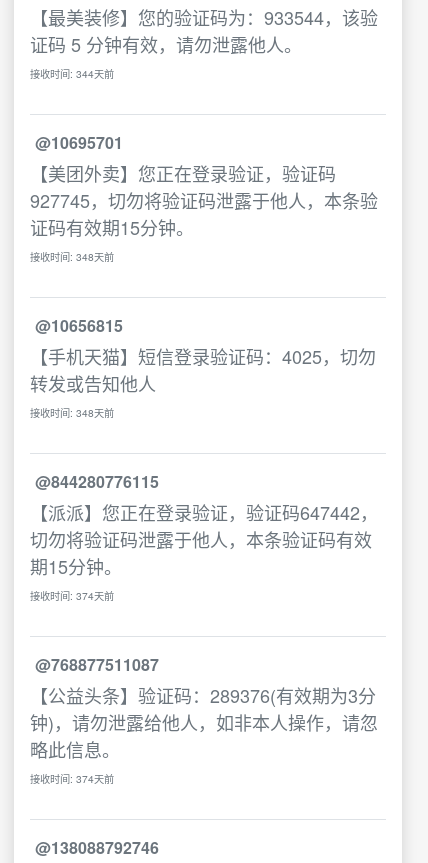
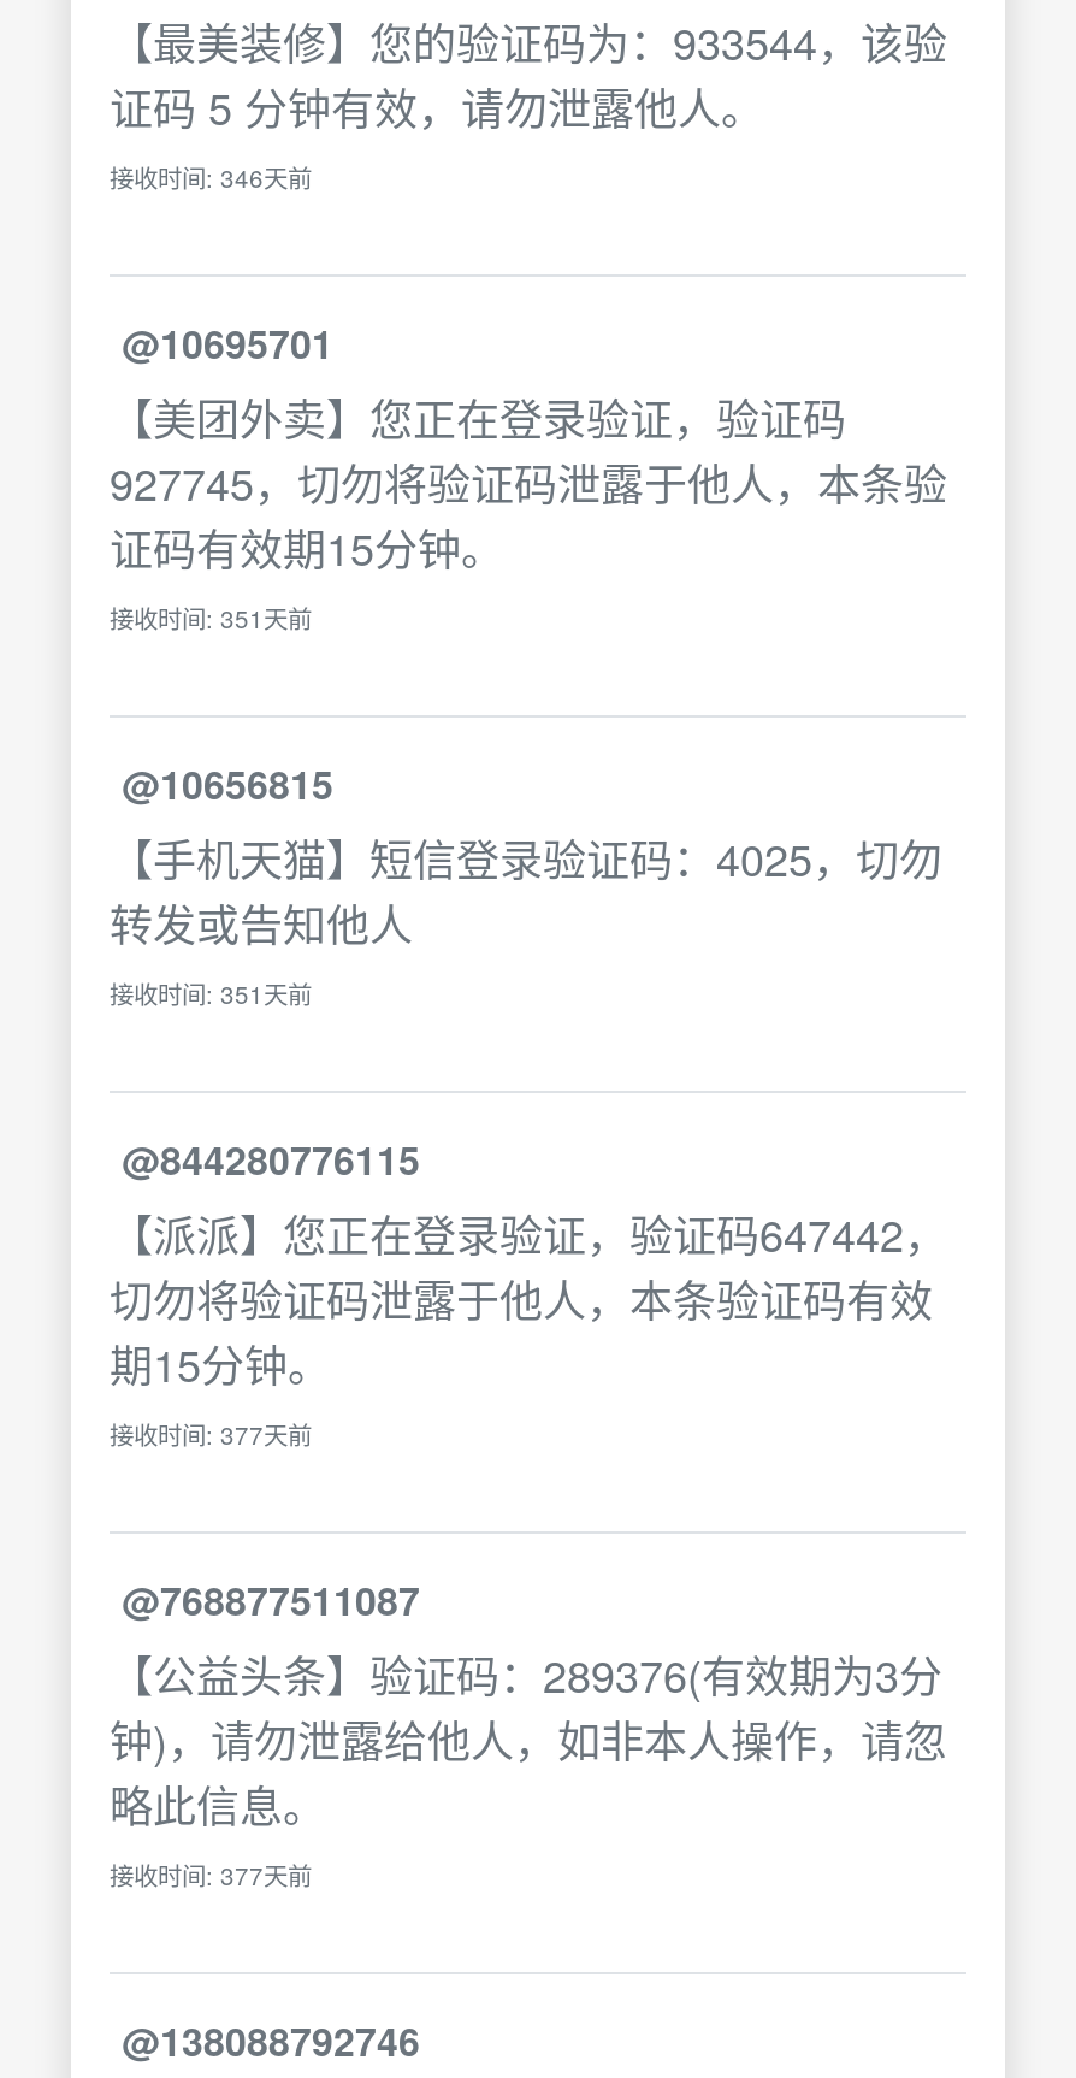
- 接收时间: 344天前
+ 接收时间: 346天前

- 接收时间: 348天前
+ 接收时间: 351天前

- 接收时间: 348天前
+ 接收时间: 351天前

- 接收时间: 374天前
+ 接收时间: 377天前

- 接收时间: 374天前
+ 接收时间: 377天前
